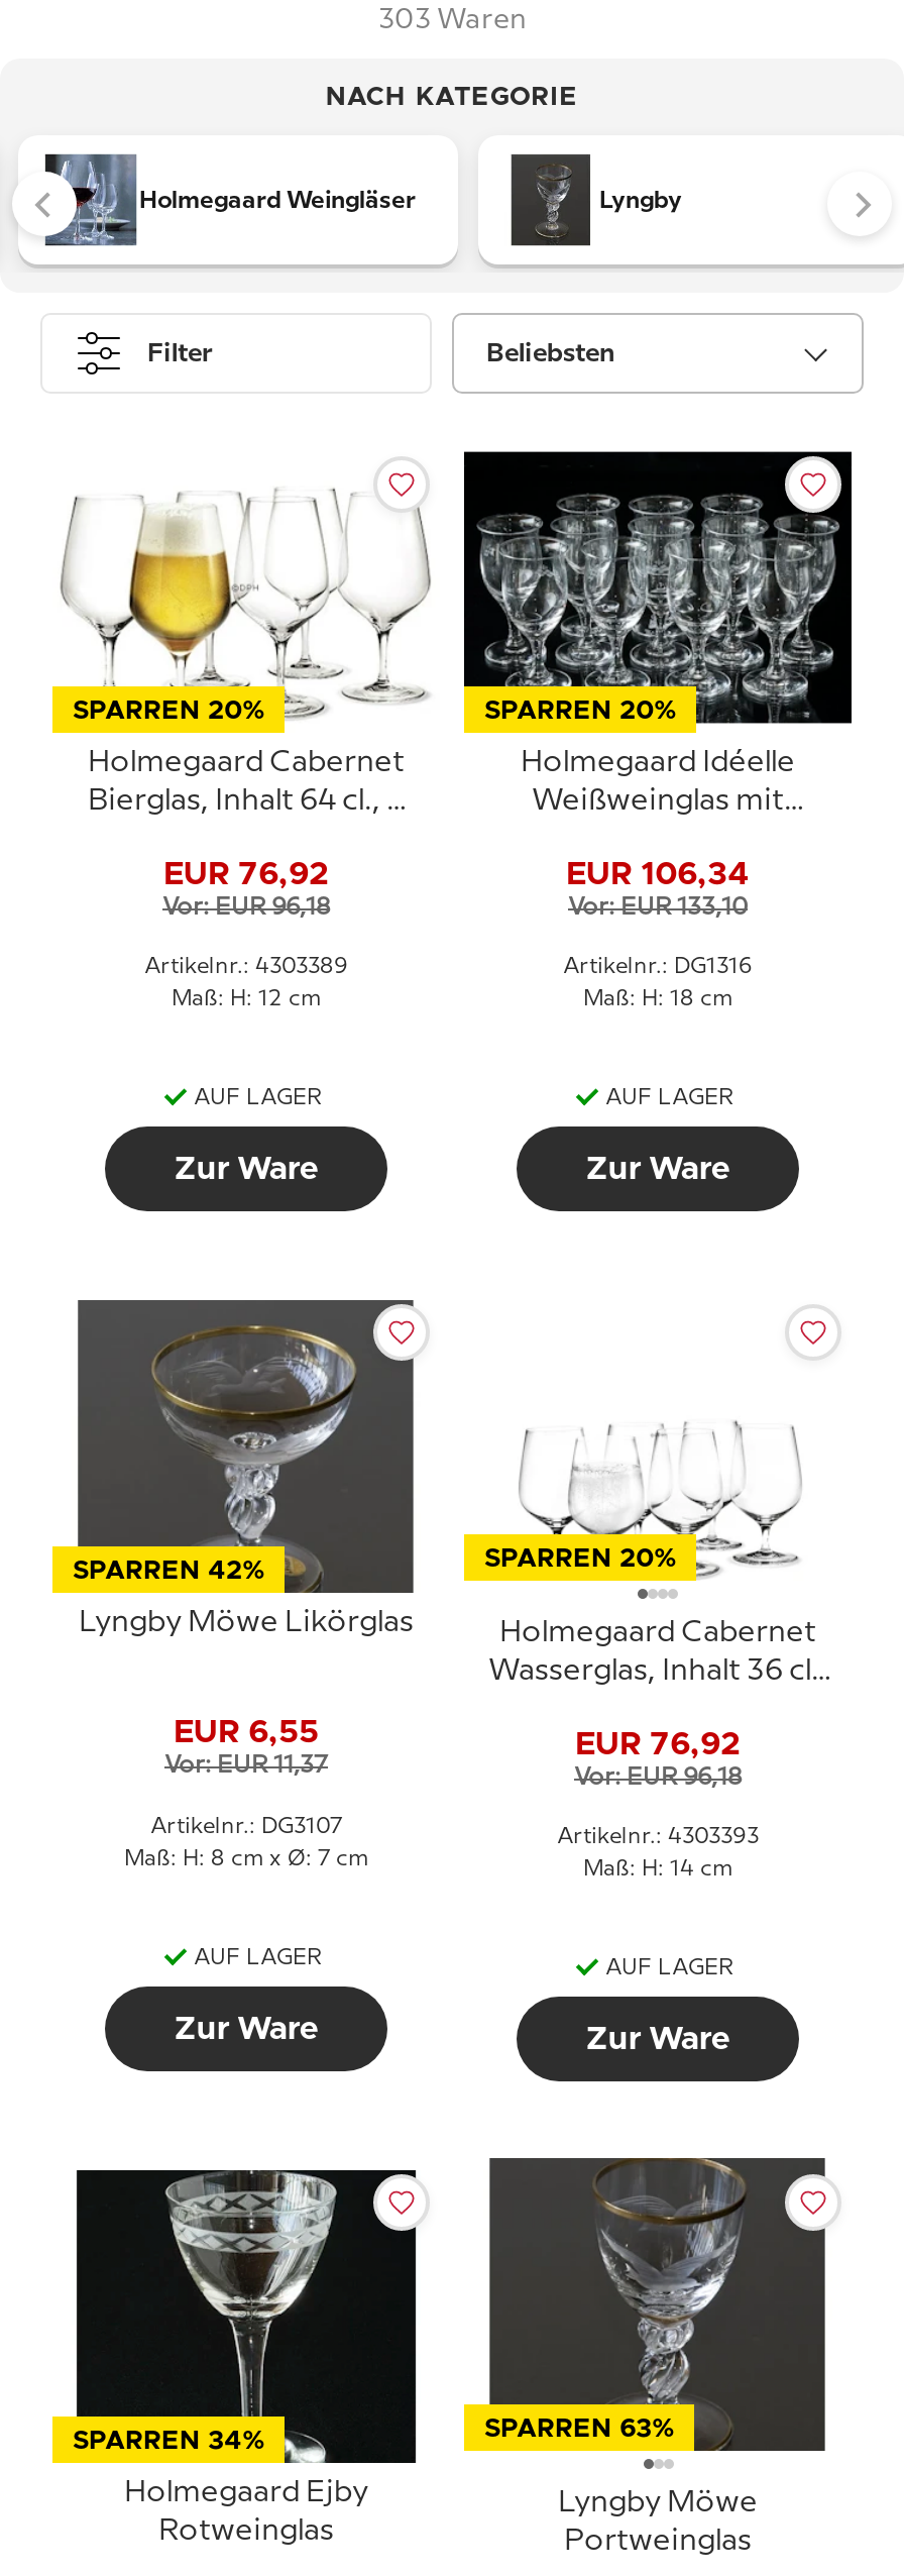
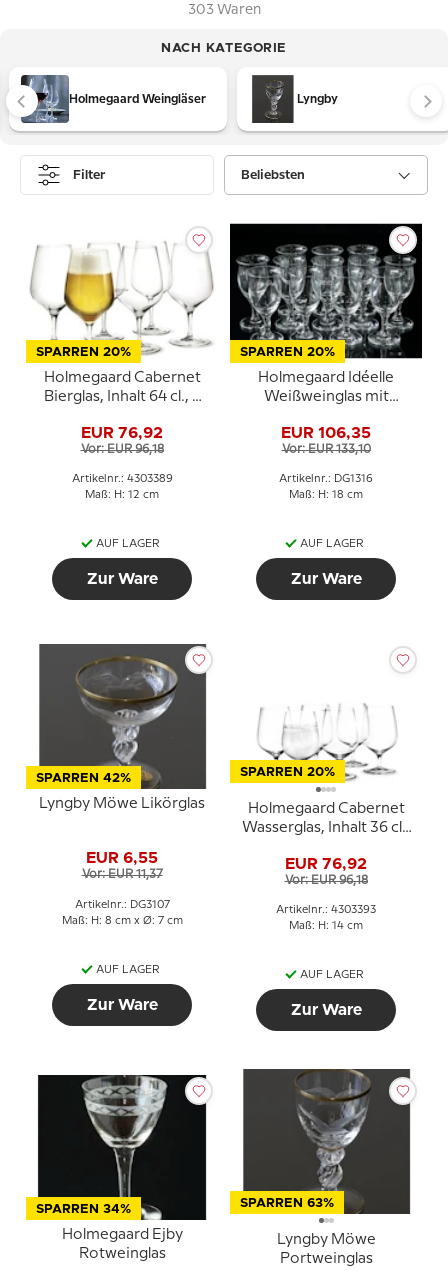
- EUR 106,34
+ EUR 106,35
